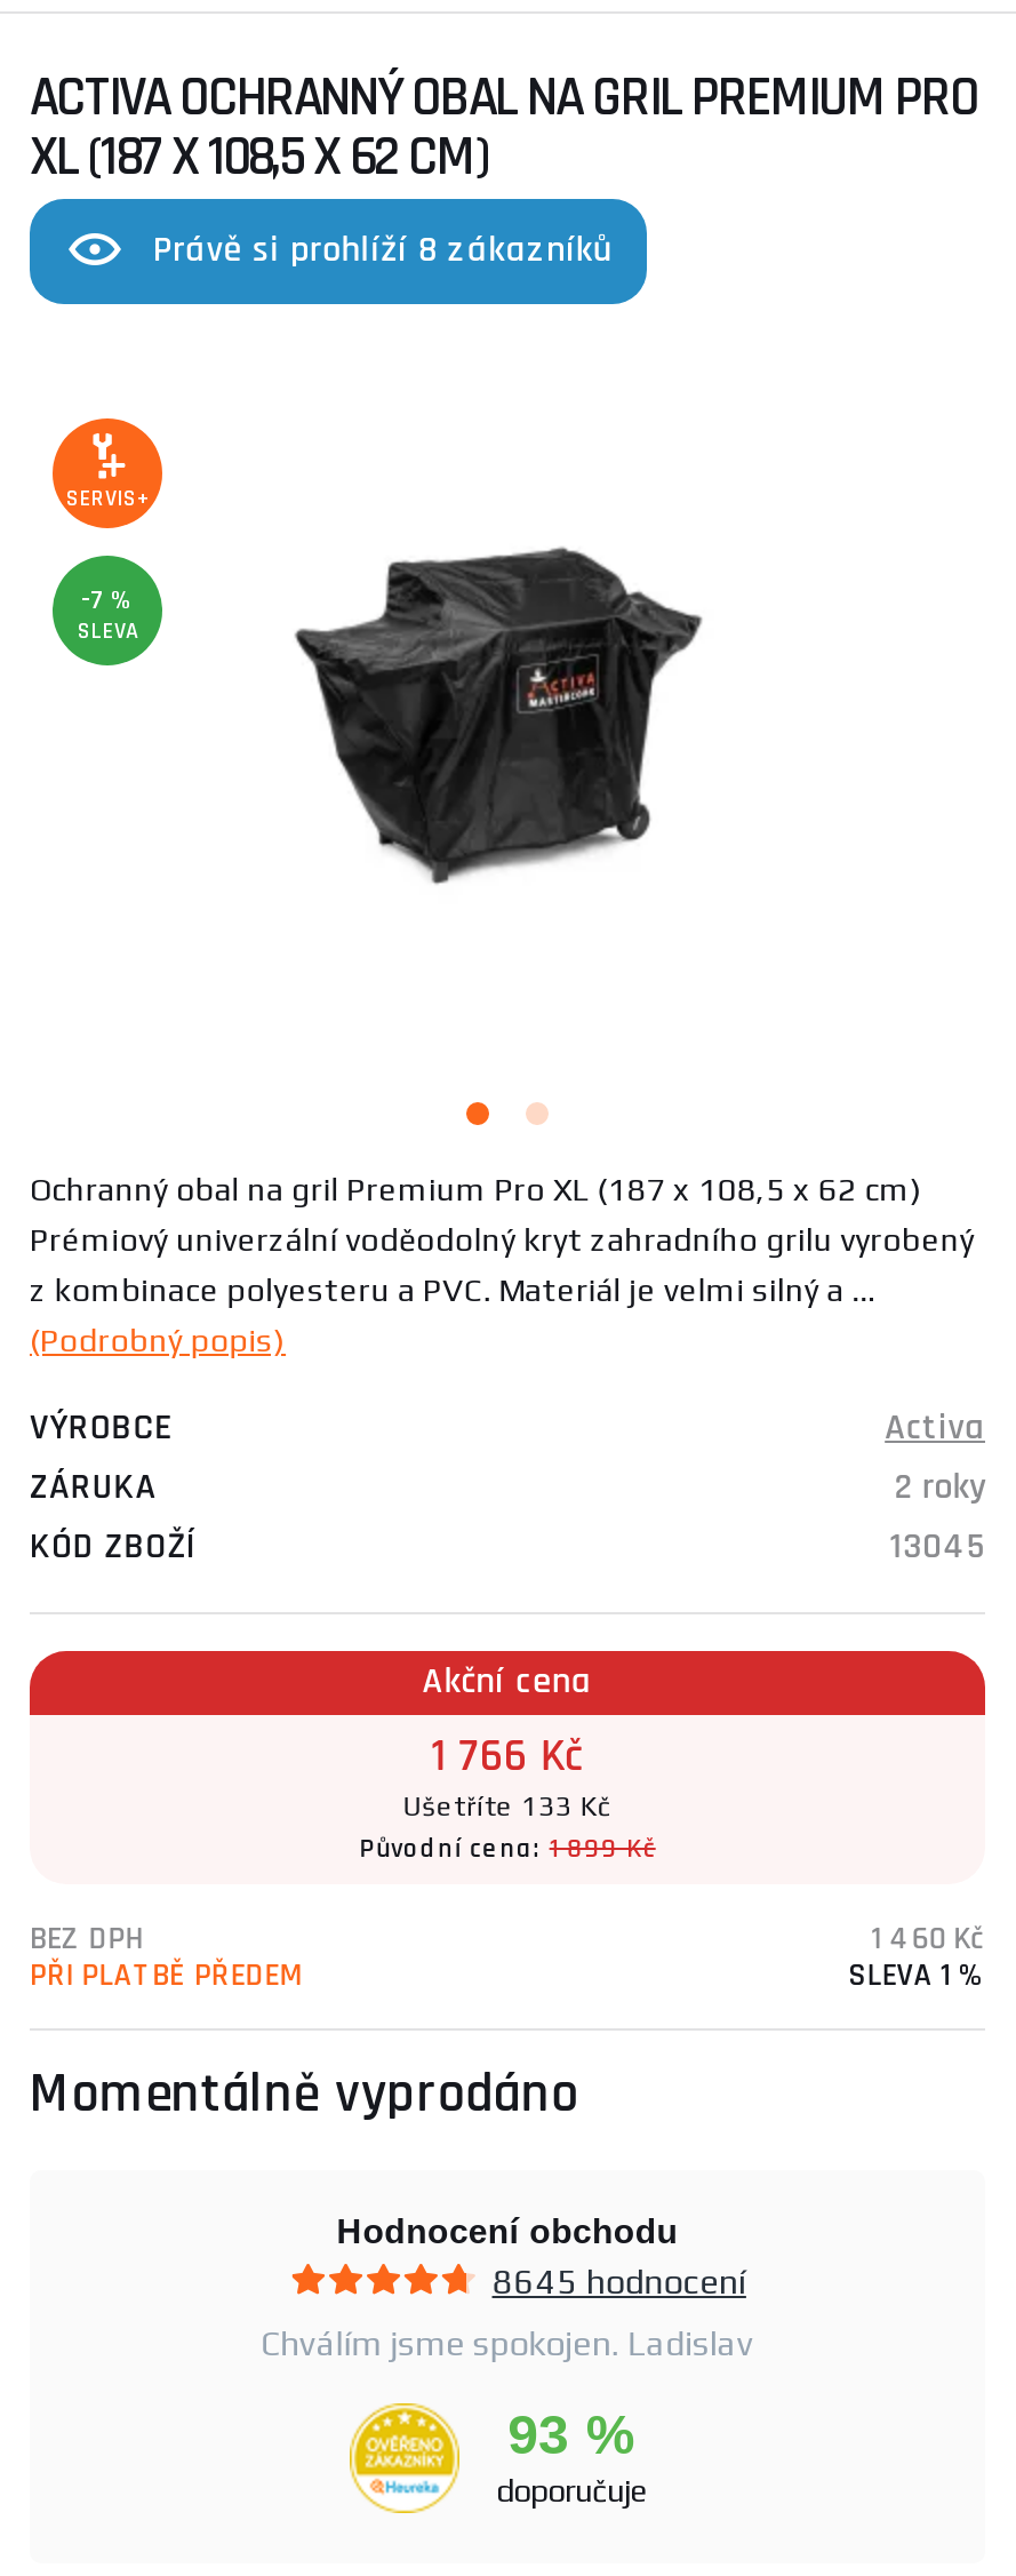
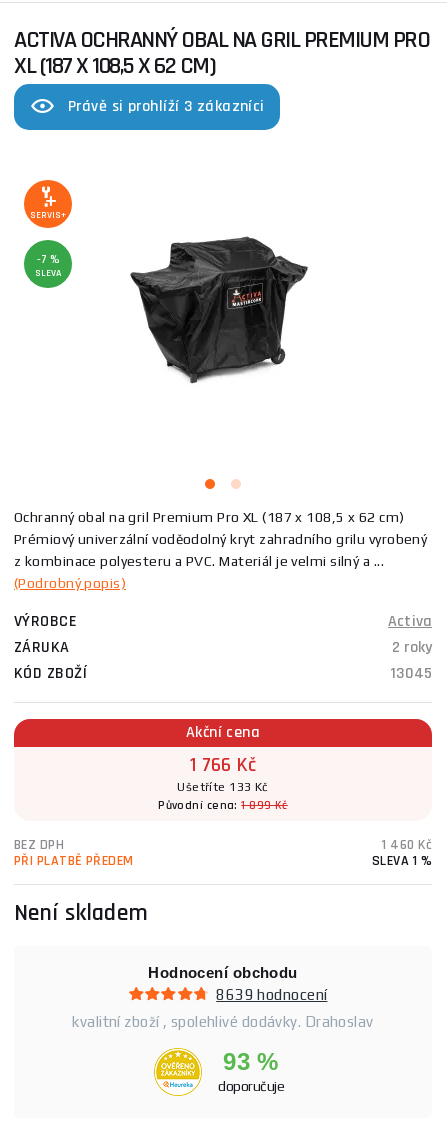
- Právě si prohlíží 8 zákazníků
+ Právě si prohlíží 3 zákazníci

- Momentálně vyprodáno
+ Není skladem

- 8645 hodnocení
+ 8639 hodnocení

- Chválím jsme spokojen. Ladislav
+ kvalitní zboží , spolehlivé dodávky. Drahoslav
